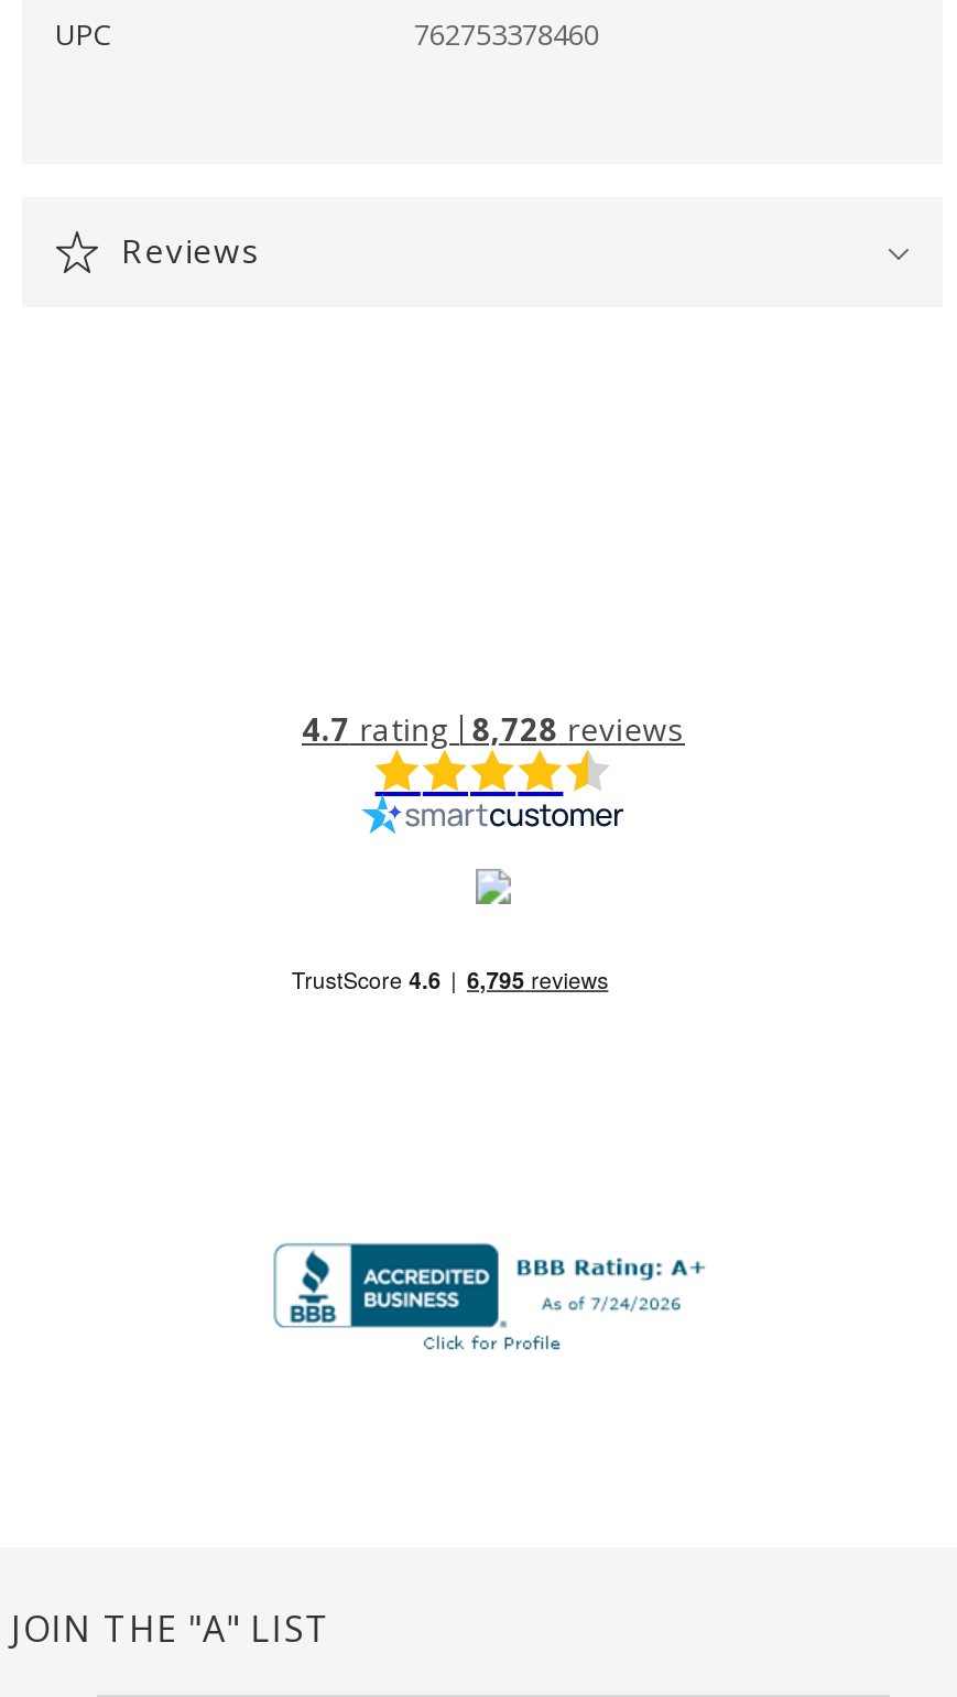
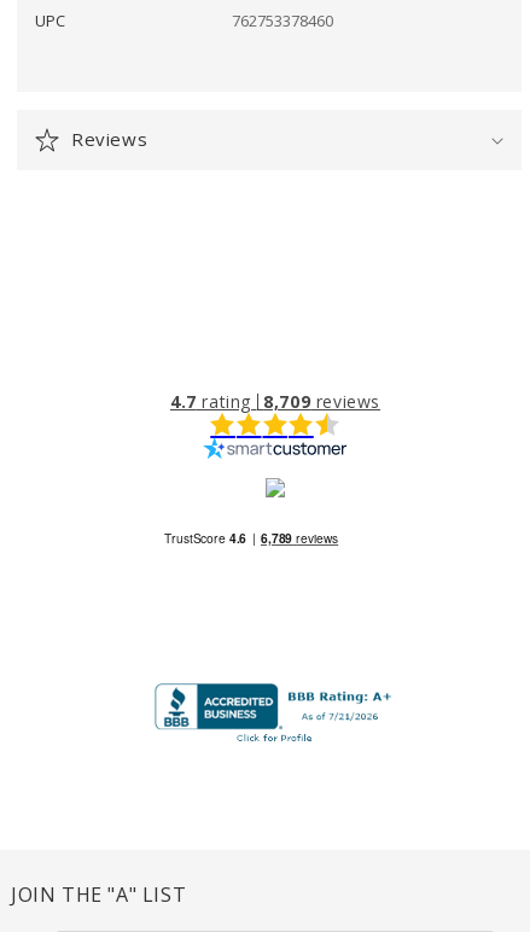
- 4.7 rating 8,728 reviews
+ 4.7 rating 8,709 reviews
